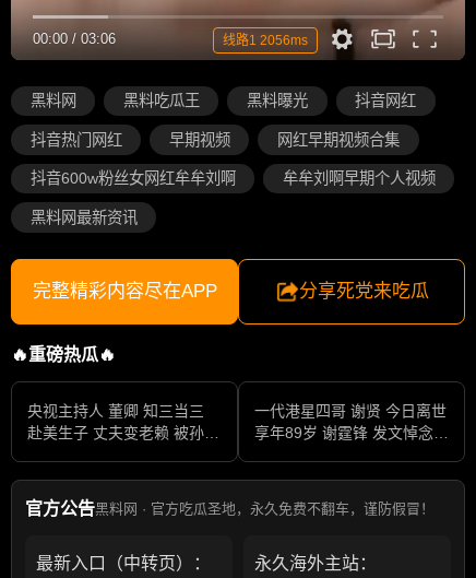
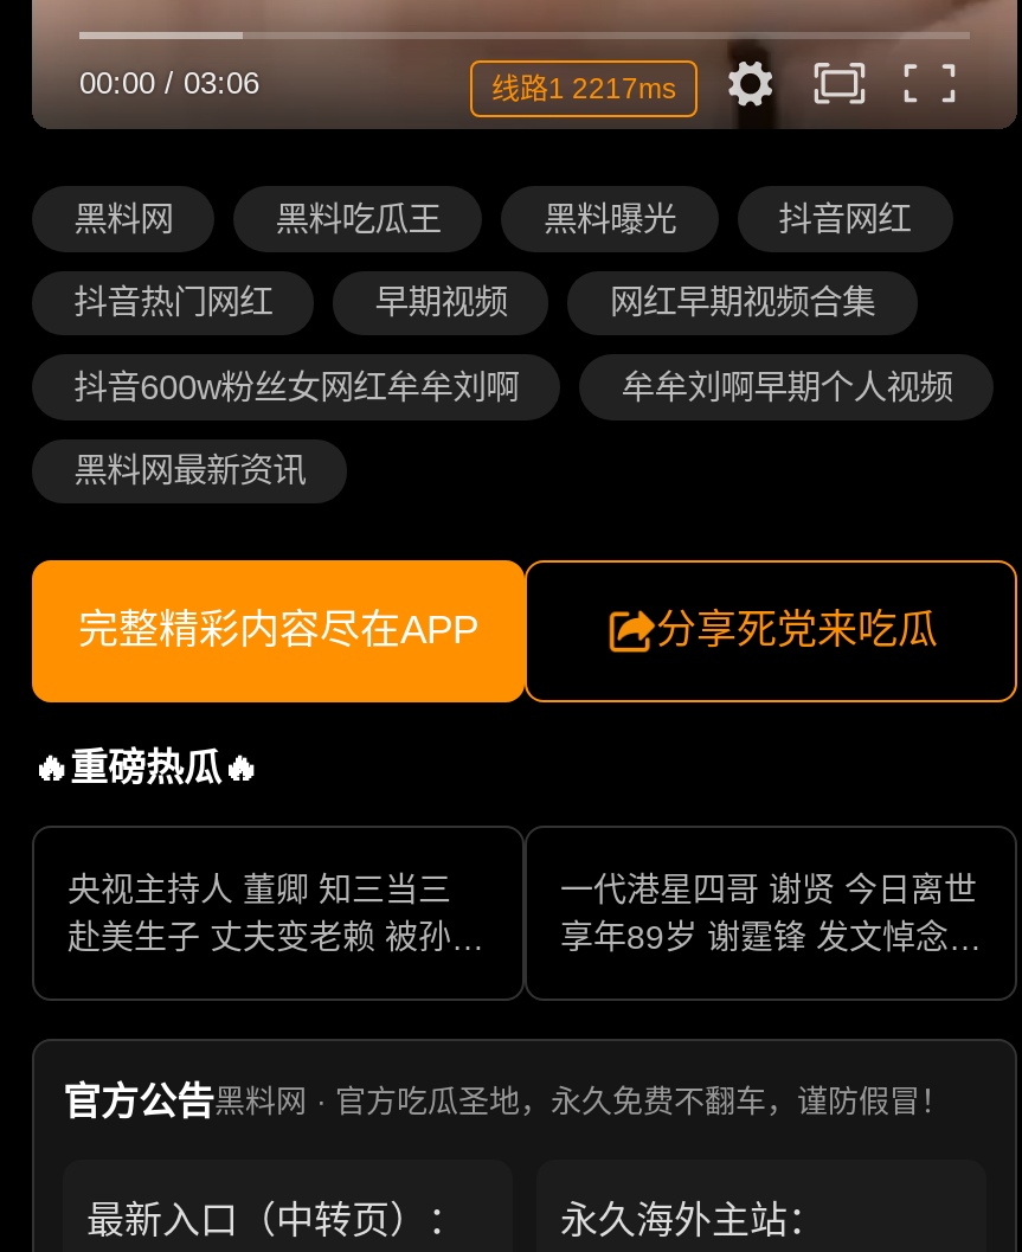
- 线路1 2056ms
+ 线路1 2217ms
